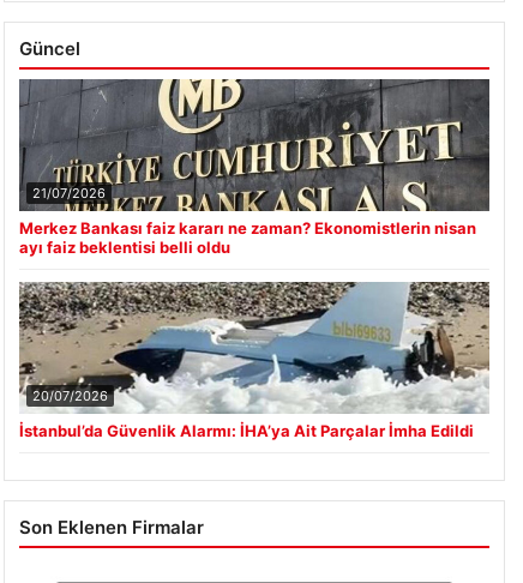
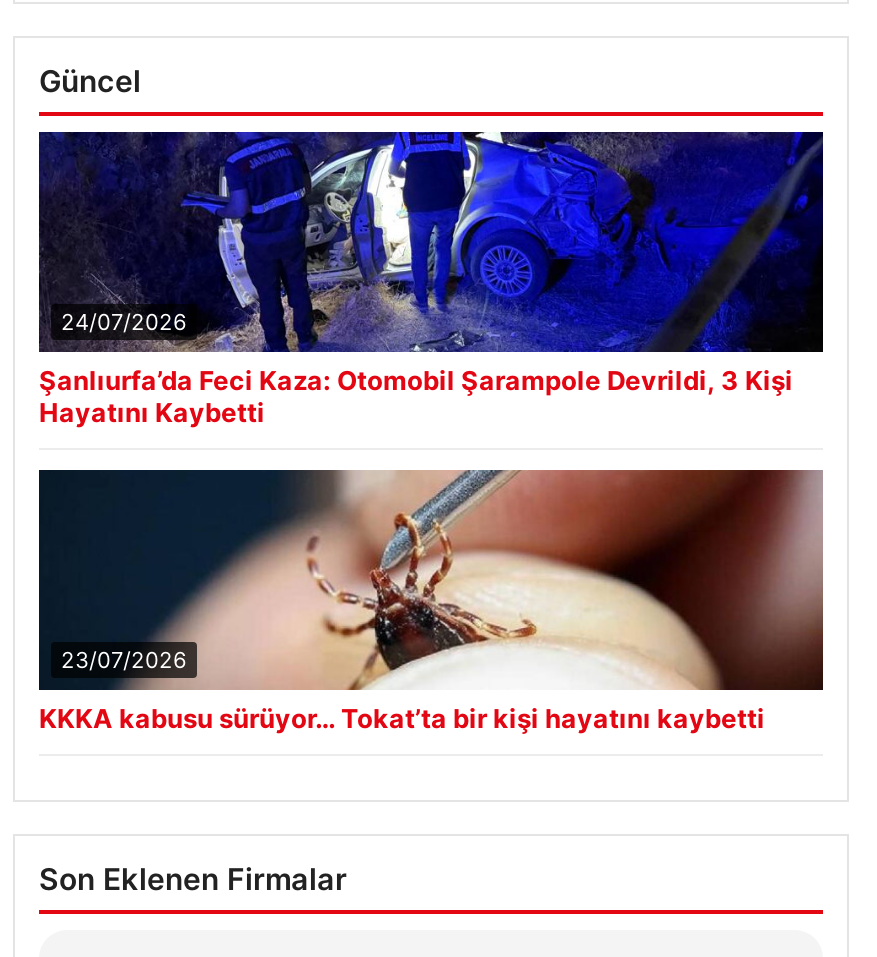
- [image]
- 21/07/2026
+ [image]
+ 24/07/2026

- Merkez Bankası faiz kararı ne zaman? Ekonomistlerin nisan
- ayı faiz beklentisi belli oldu
+ Şanlıurfa’da Feci Kaza: Otomobil Şarampole Devrildi, 3 Kişi
+ Hayatını Kaybetti

- [image]
- 20/07/2026
+ [image]
+ 23/07/2026

- İstanbul’da Güvenlik Alarmı: İHA’ya Ait Parçalar İmha Edildi
+ KKKA kabusu sürüyor… Tokat’ta bir kişi hayatını kaybetti
